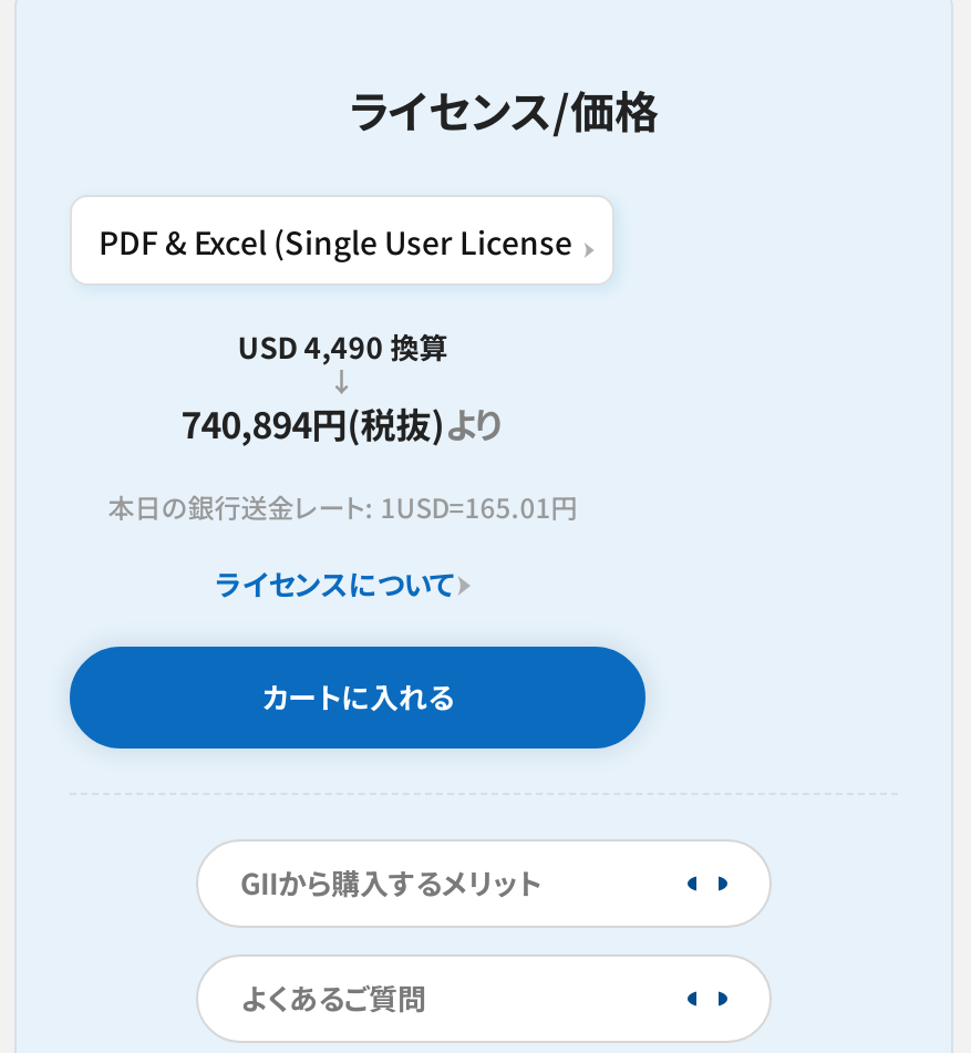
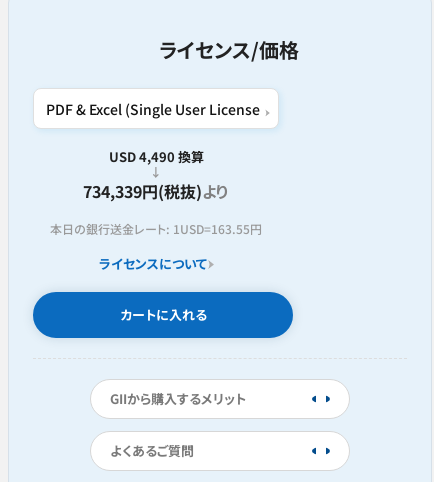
- 740,894円(税抜)より
+ 734,339円(税抜)より

- 本日の銀行送金レート: 1USD=165.01円
+ 本日の銀行送金レート: 1USD=163.55円
